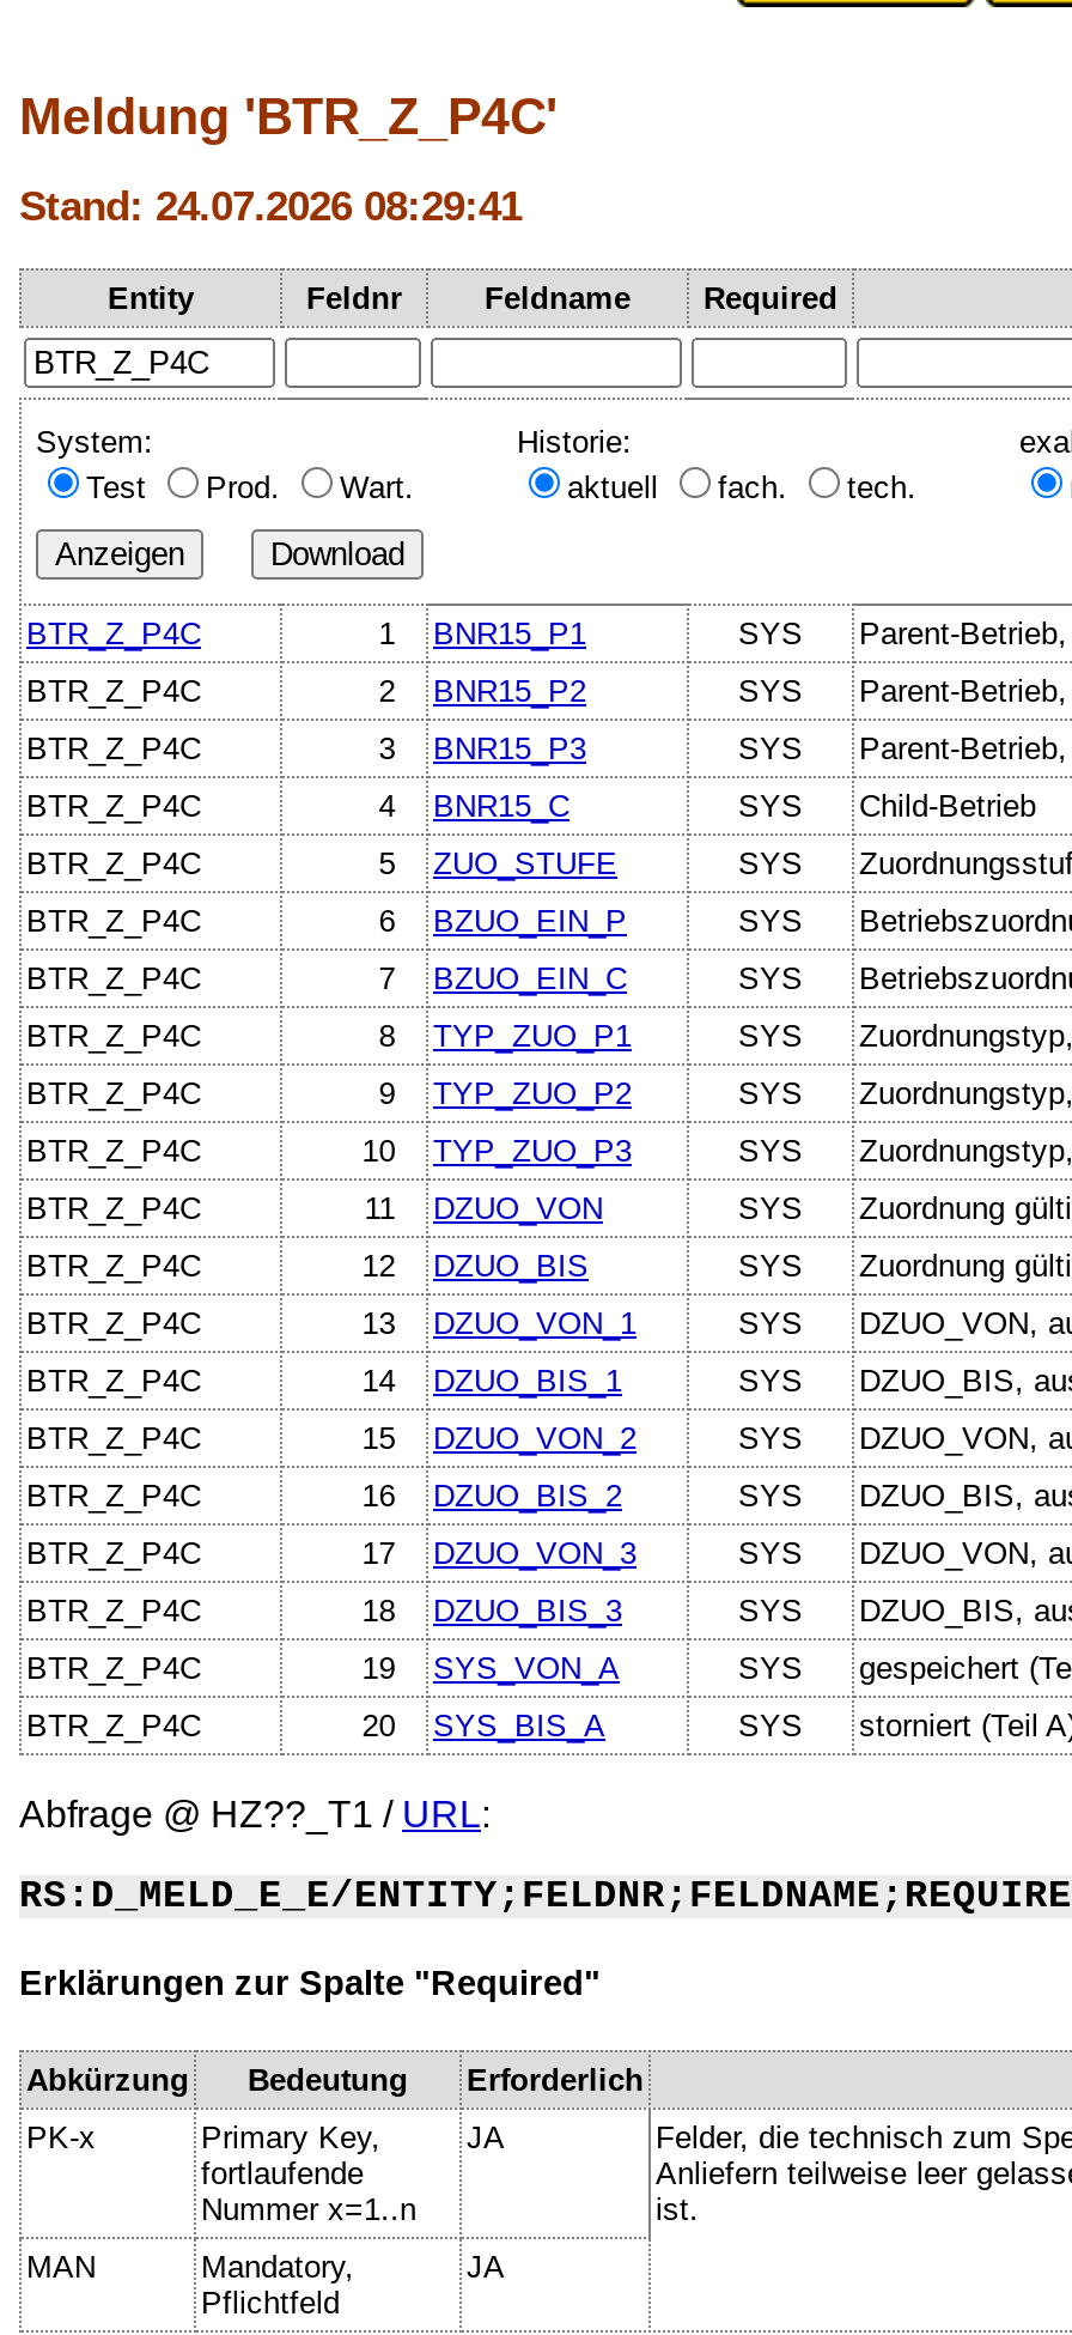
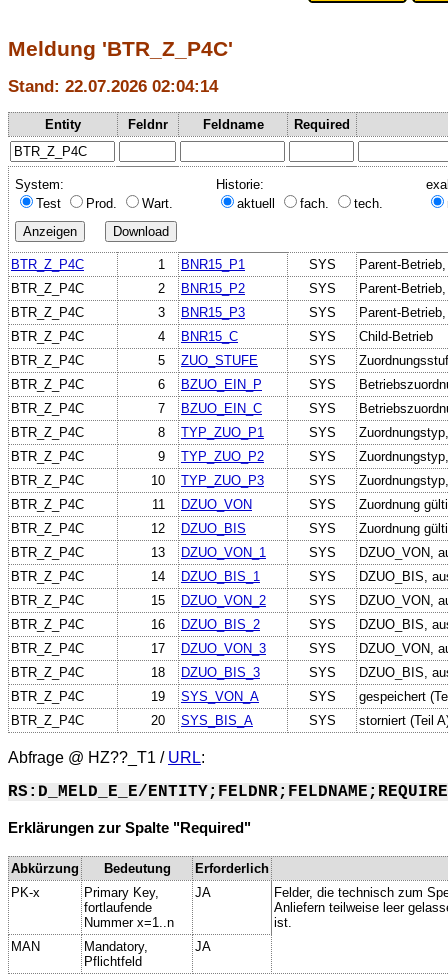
- Stand: 24.07.2026 08:29:41
+ Stand: 22.07.2026 02:04:14
